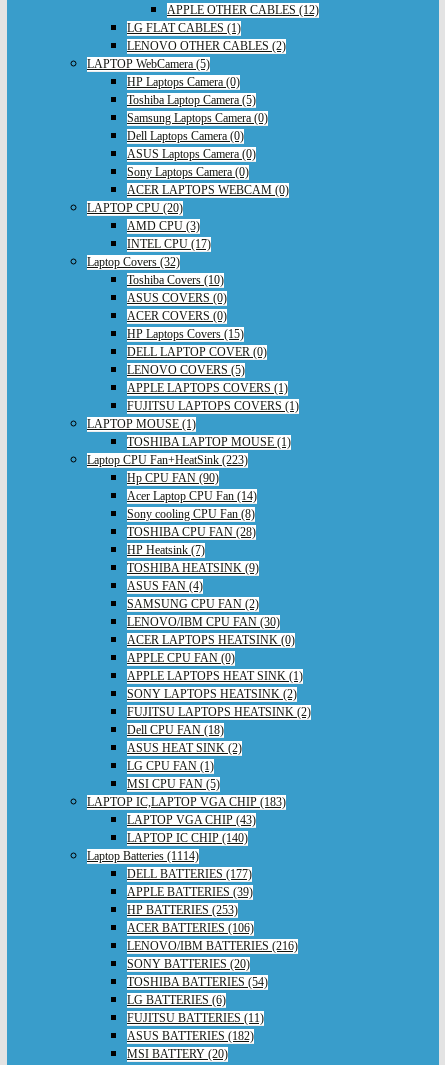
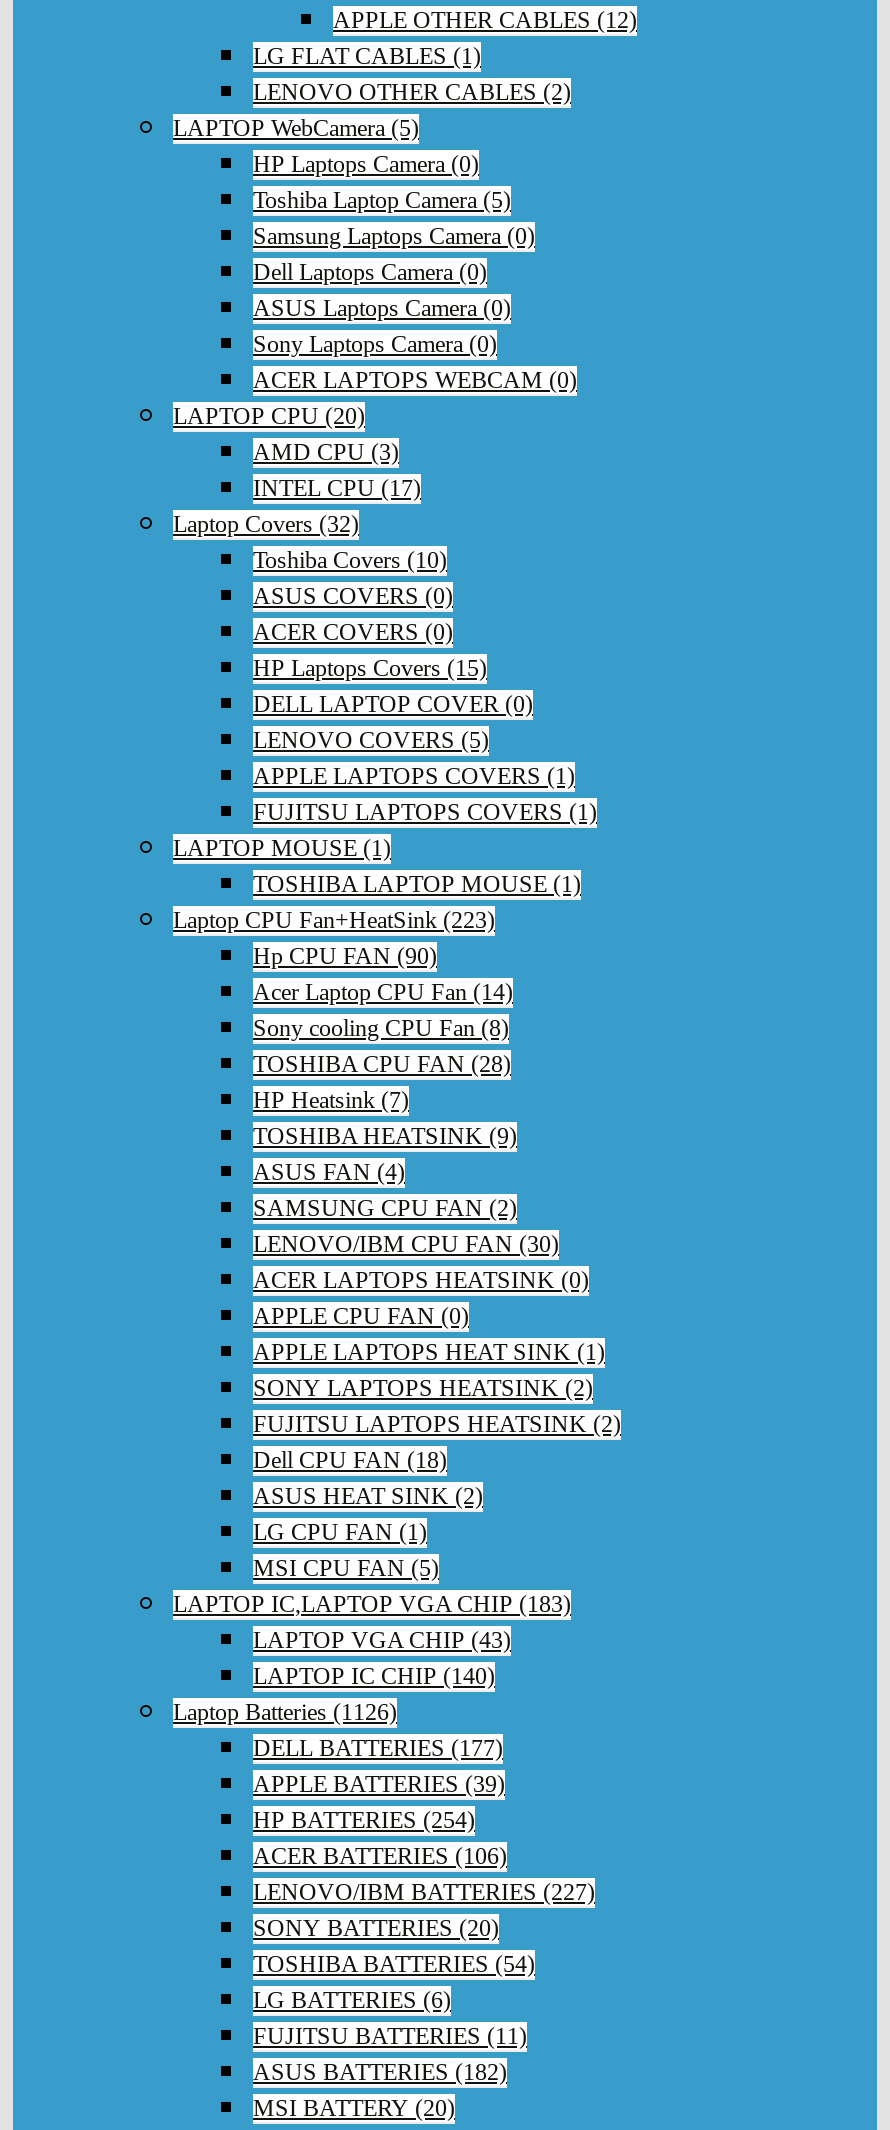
- Laptop Batteries (1114)
+ Laptop Batteries (1126)

- HP BATTERIES (253)
+ HP BATTERIES (254)

- LENOVO/IBM BATTERIES (216)
+ LENOVO/IBM BATTERIES (227)
